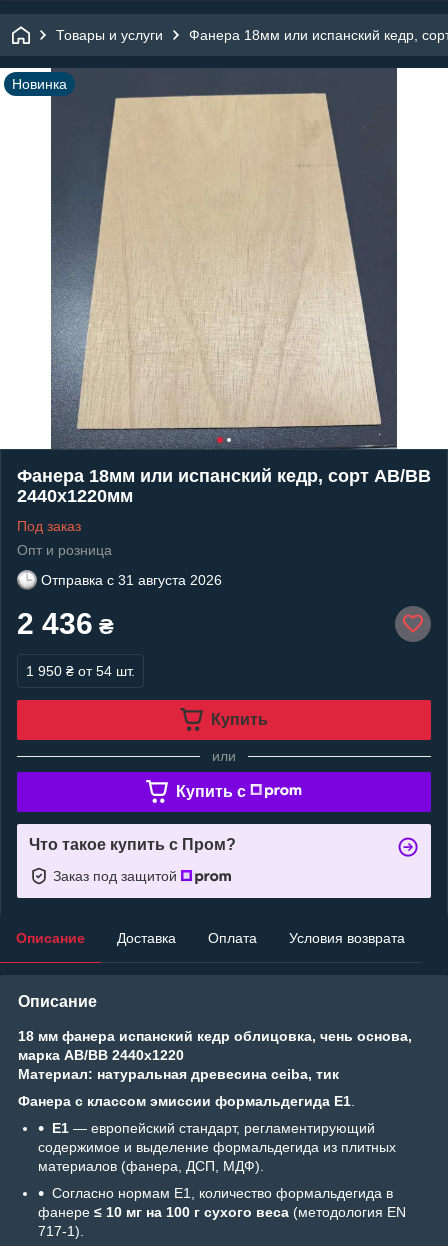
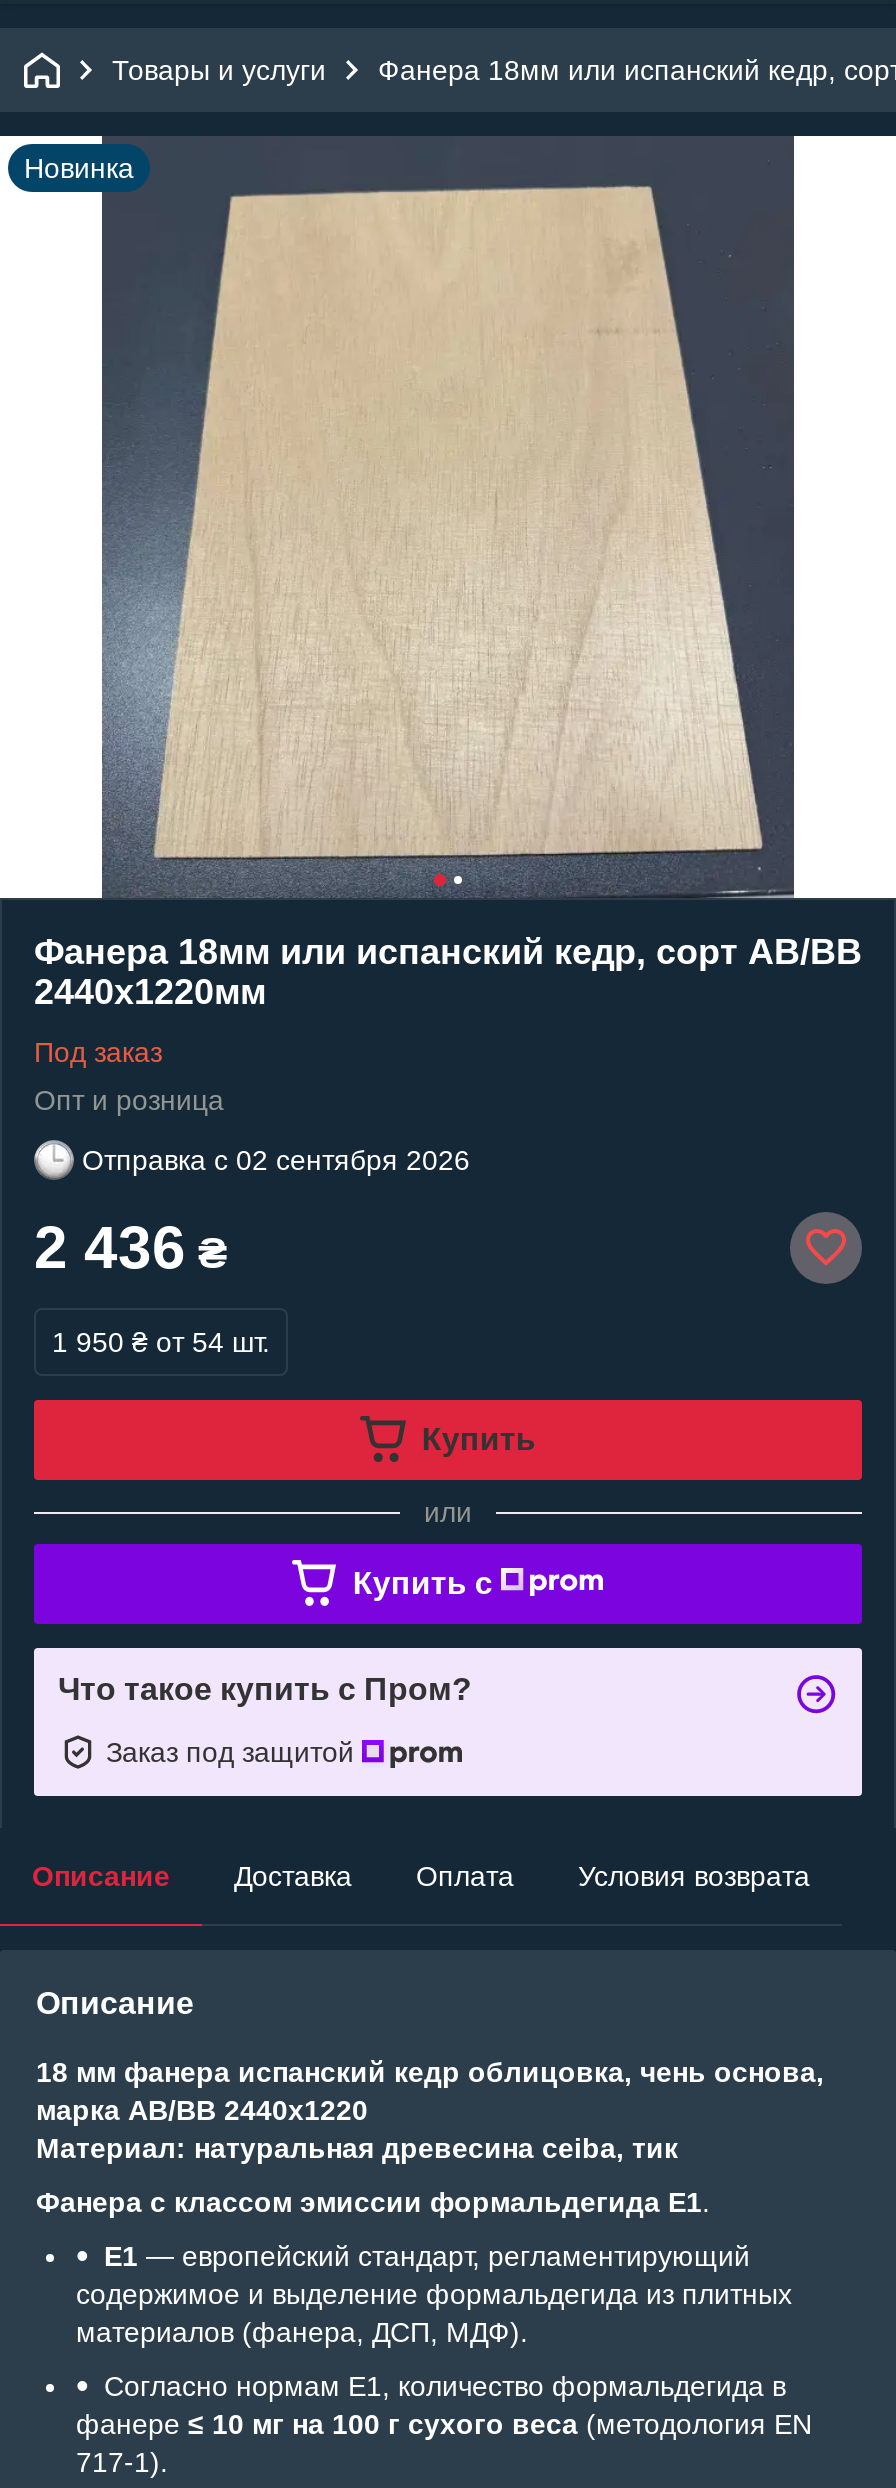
- Отправка с 31 августа 2026
+ Отправка с 02 сентября 2026
